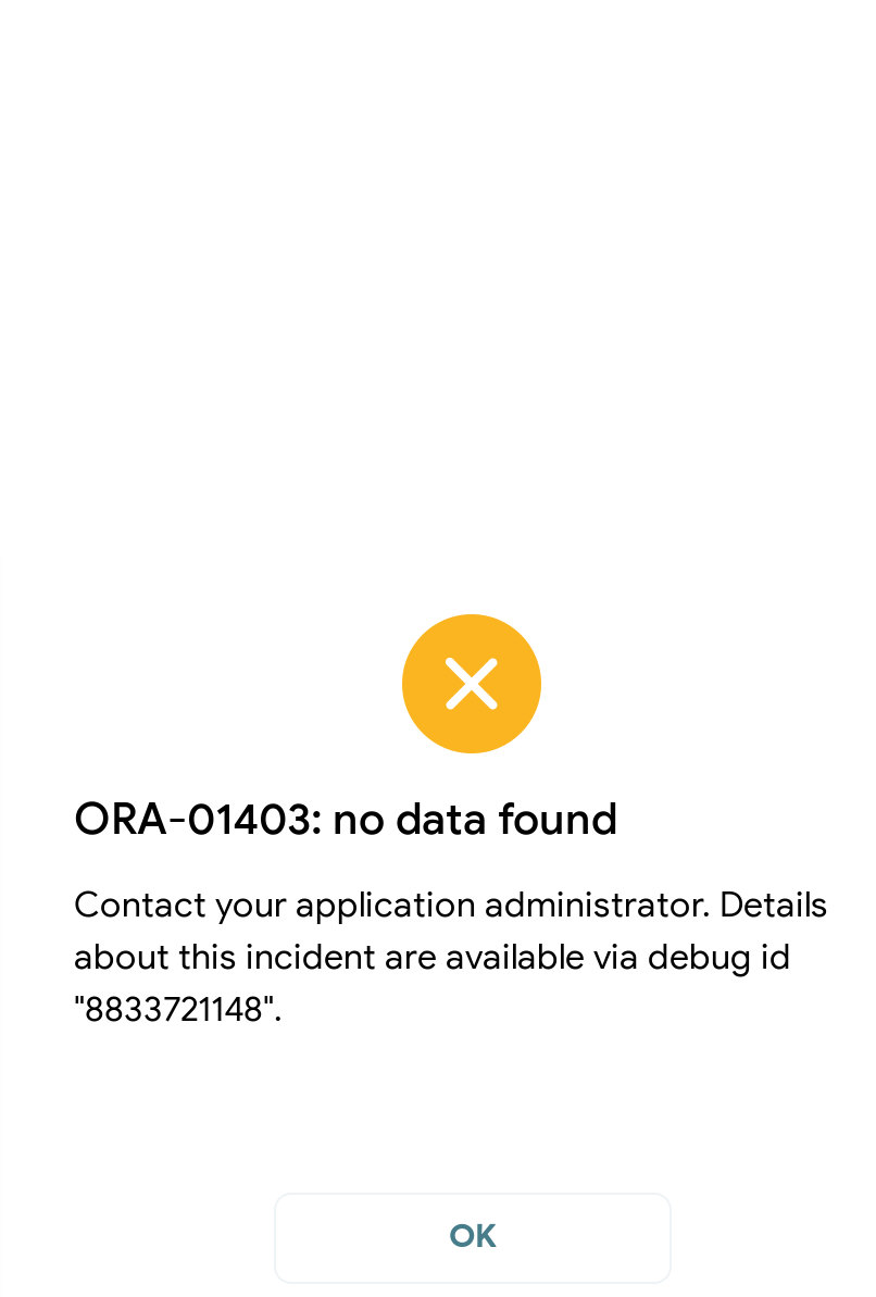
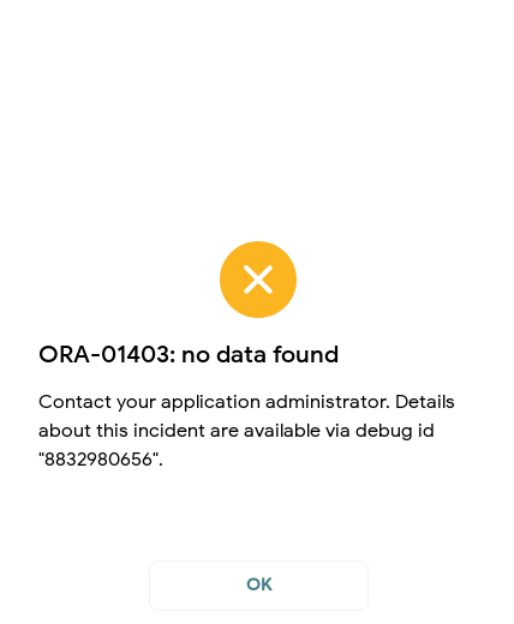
- "8833721148".
+ "8832980656".
